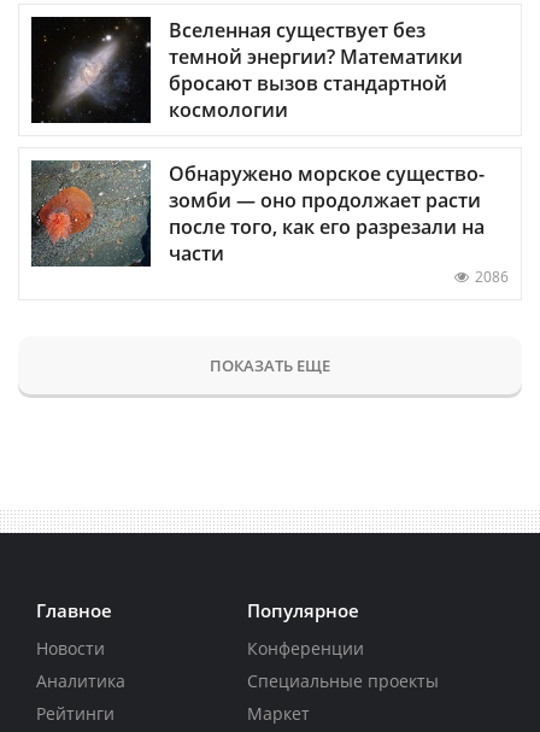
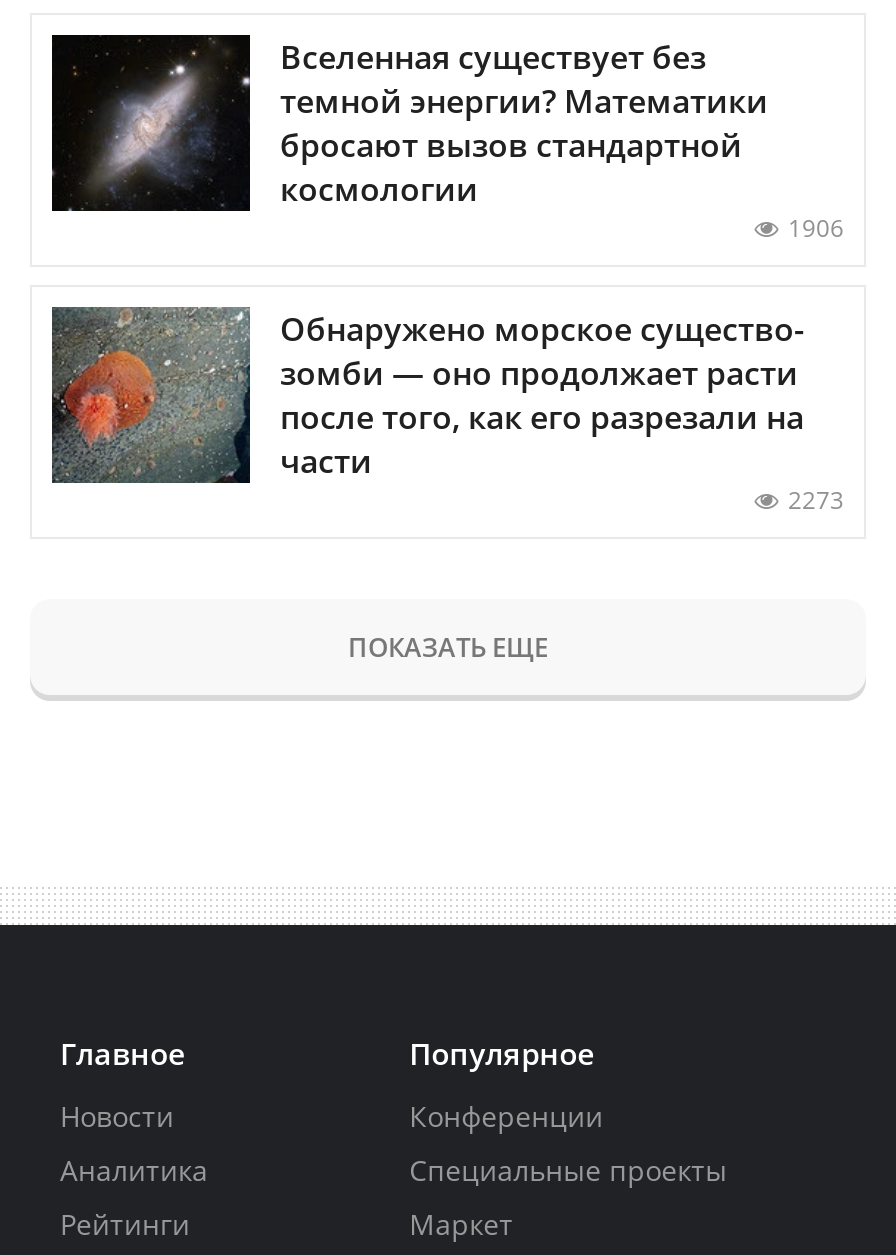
+ 1906

- 2086
+ 2273
